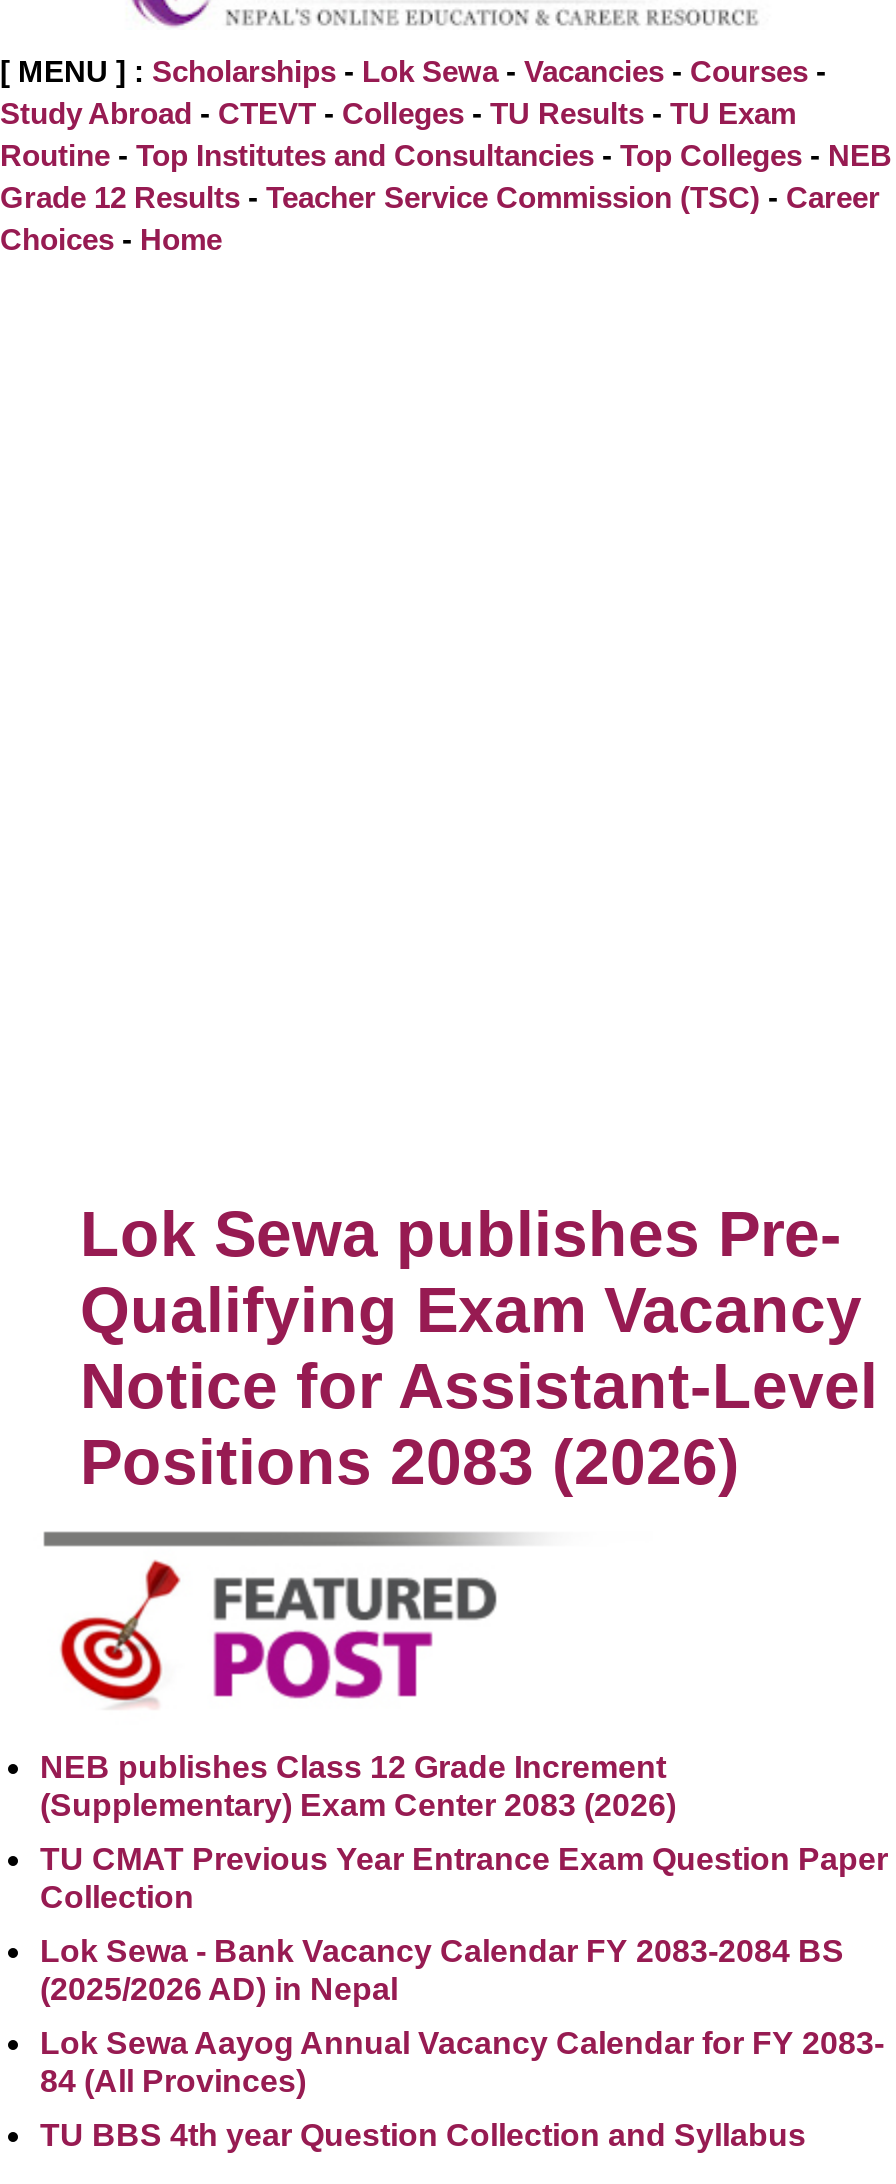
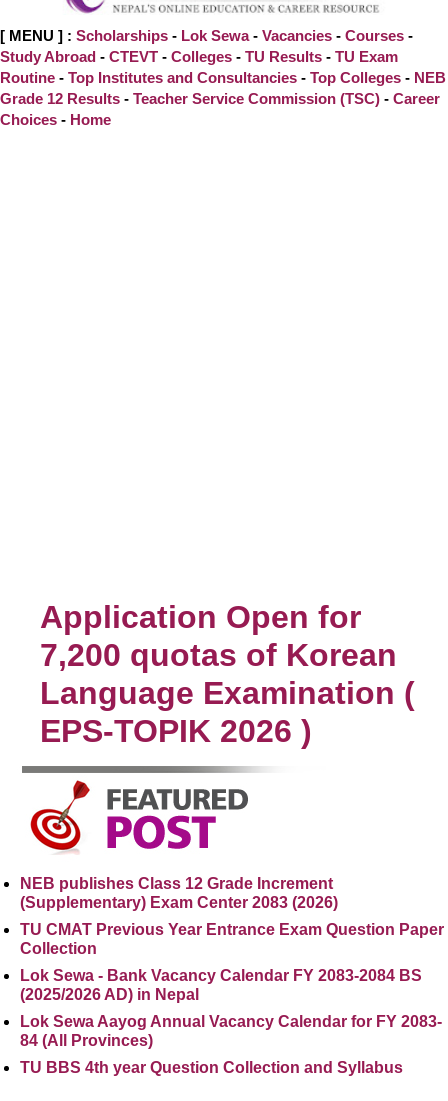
- Lok Sewa publishes Pre-
- Qualifying Exam Vacancy
- Notice for Assistant-Level
- Positions 2083 (2026)
+ Application Open for
+ 7,200 quotas of Korean
+ Language Examination (
+ EPS-TOPIK 2026 )
